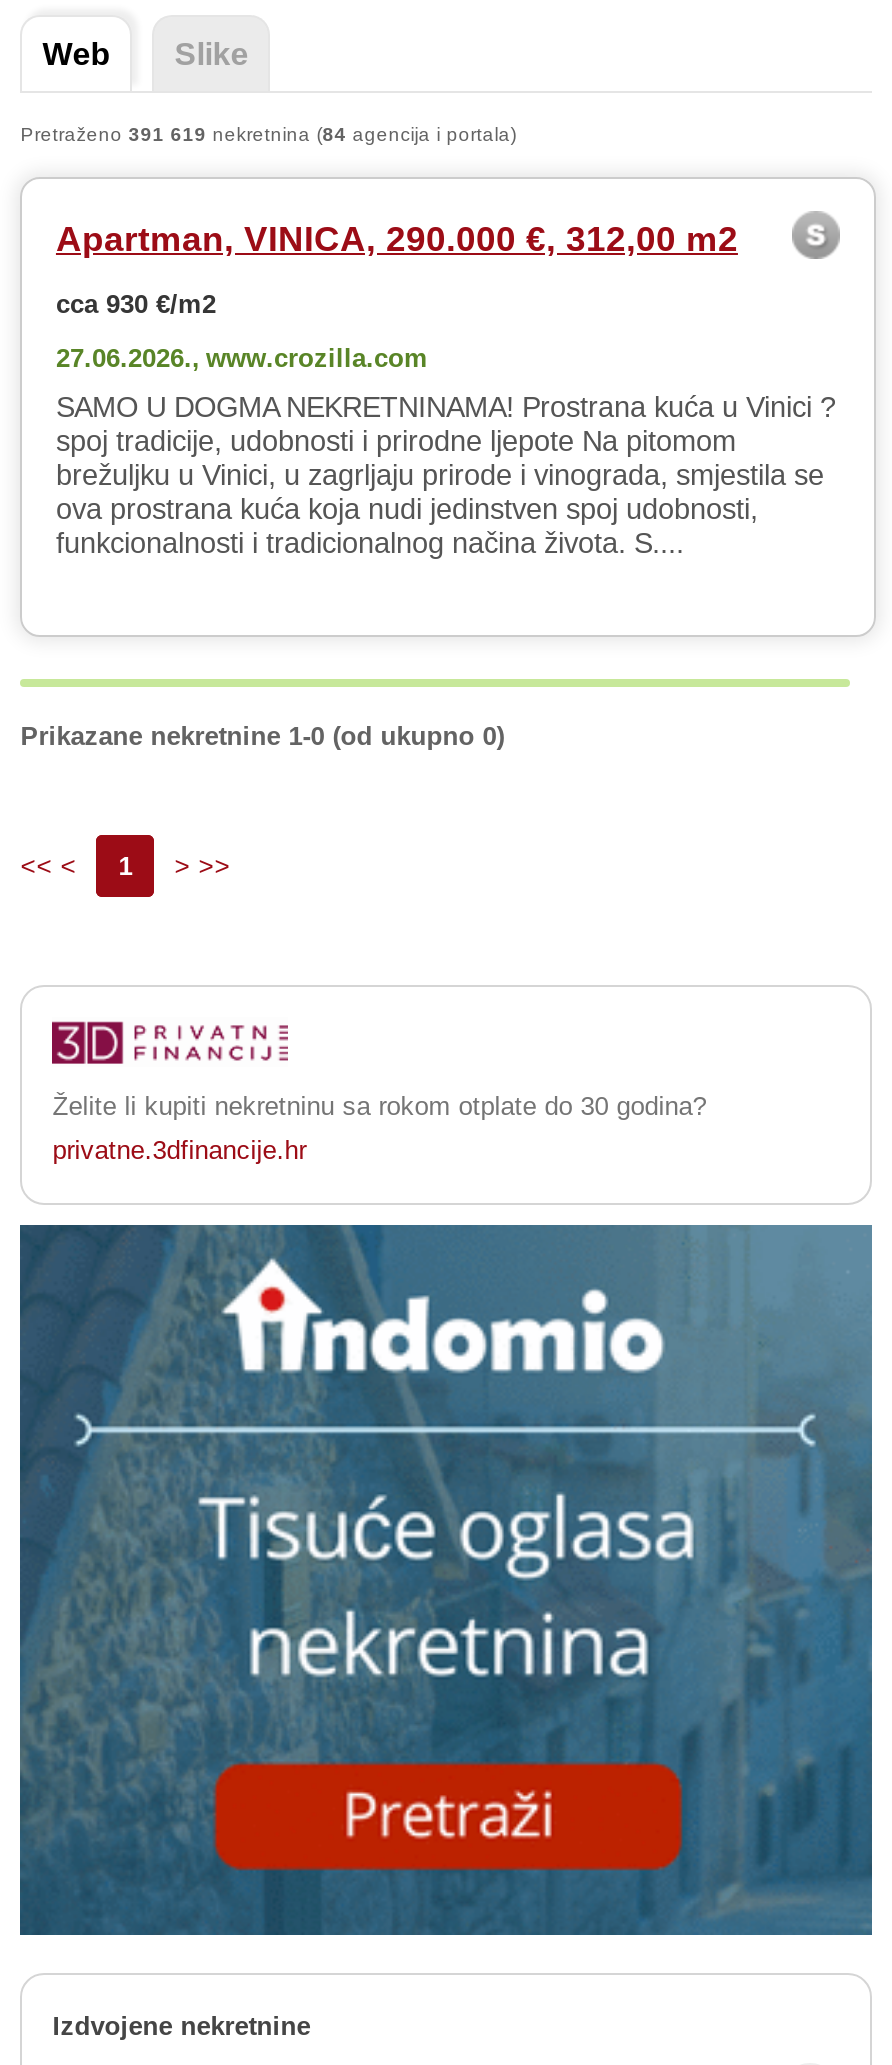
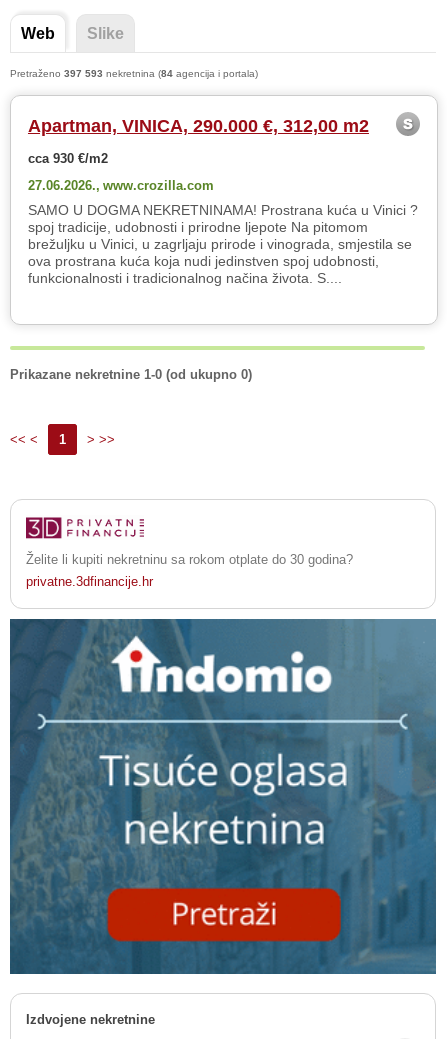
- Pretraženo 391 619 nekretnina (84 agencija i portala)
+ Pretraženo 397 593 nekretnina (84 agencija i portala)
